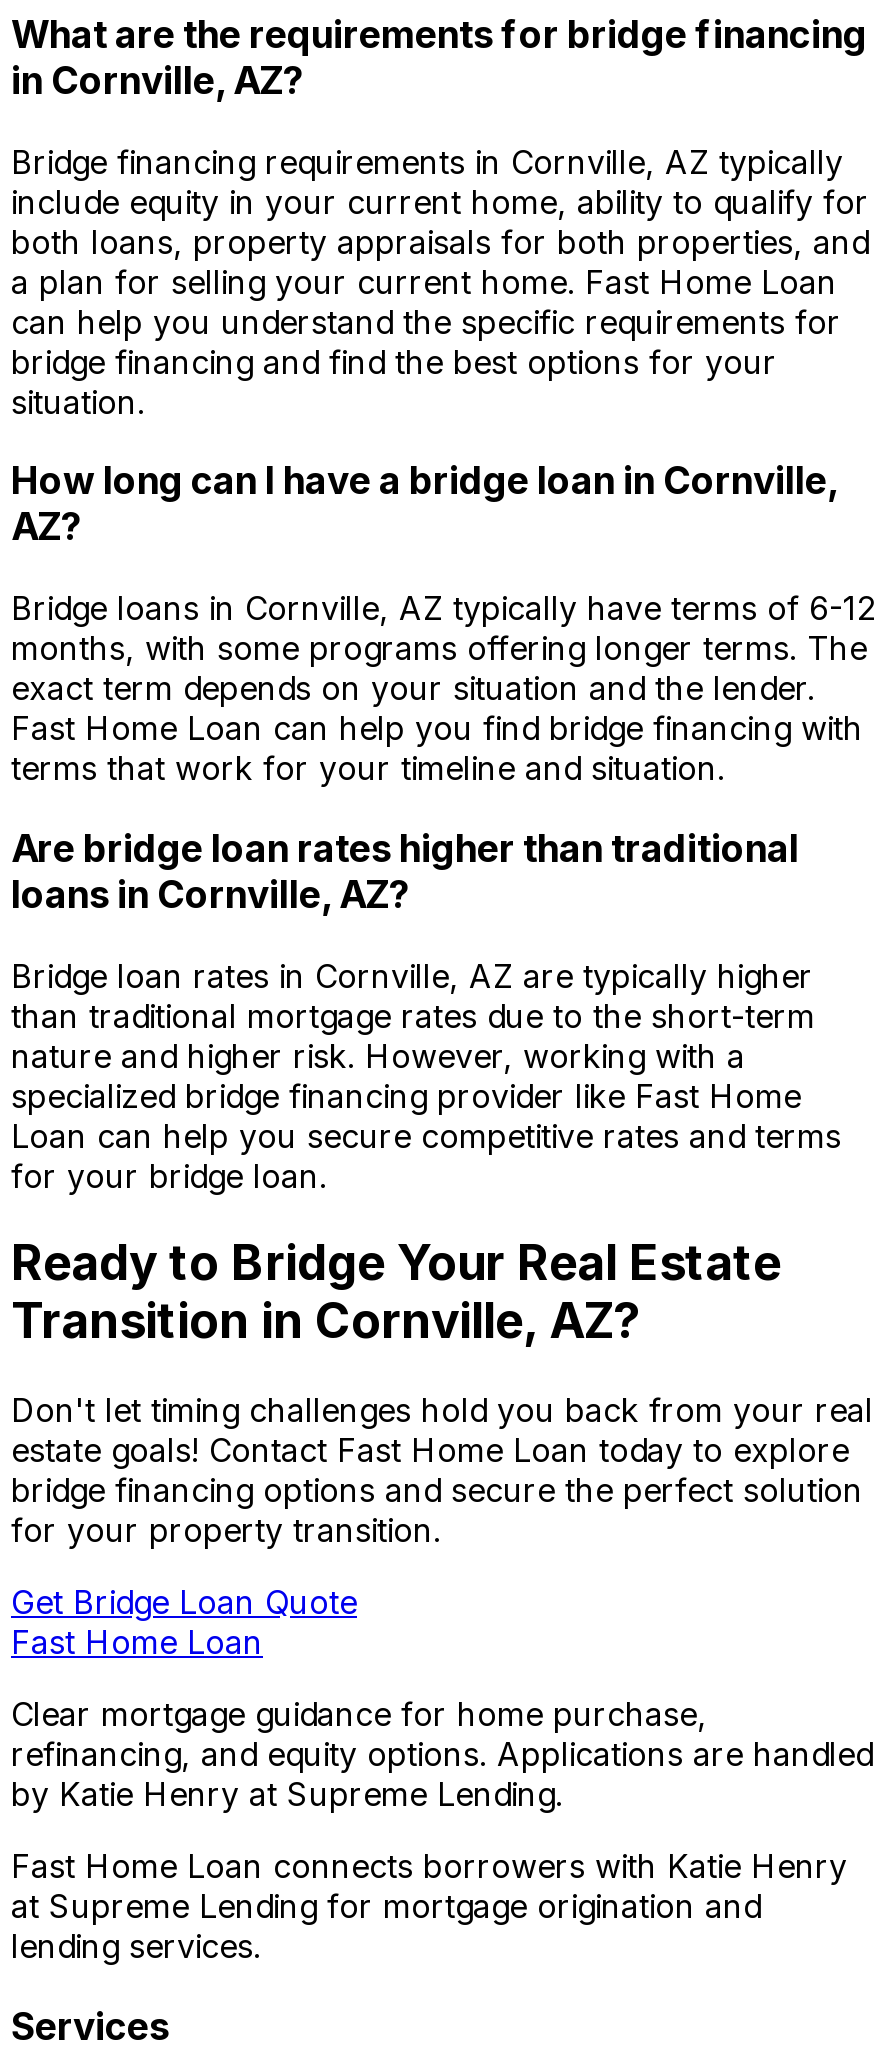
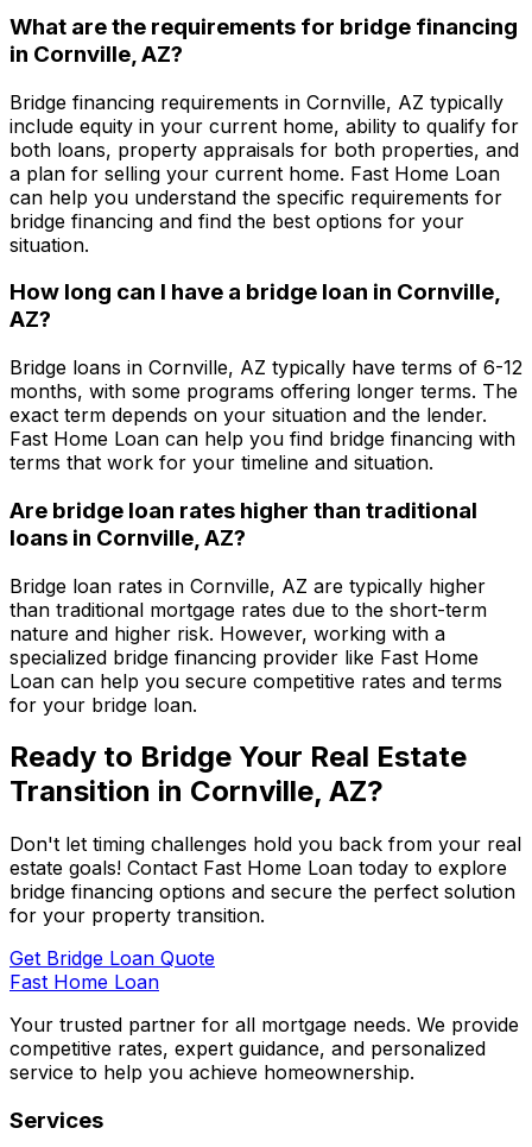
- Clear mortgage guidance for home purchase,
- refinancing, and equity options. Applications are handled
- by Katie Henry at Supreme Lending.
- Fast Home Loan connects borrowers with Katie Henry
- at Supreme Lending for mortgage origination and
- lending services.
+ Your trusted partner for all mortgage needs. We provide
+ competitive rates, expert guidance, and personalized
+ service to help you achieve homeownership.
